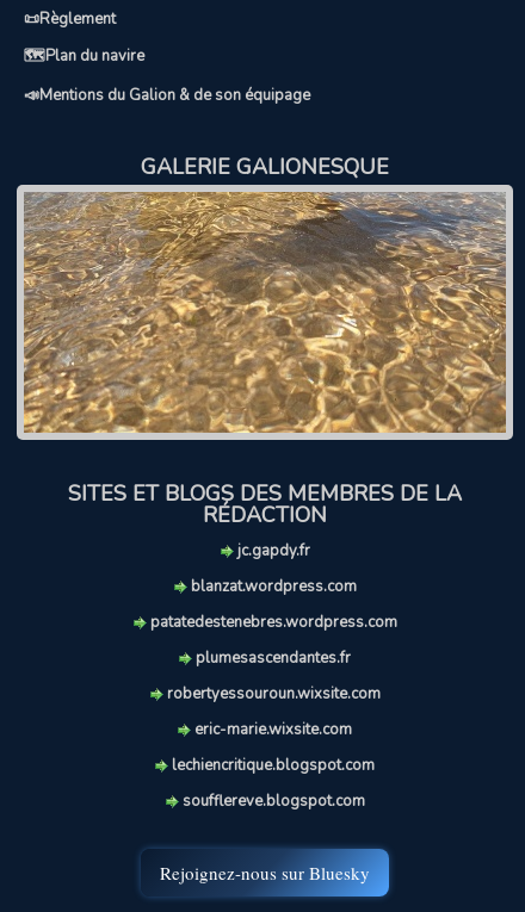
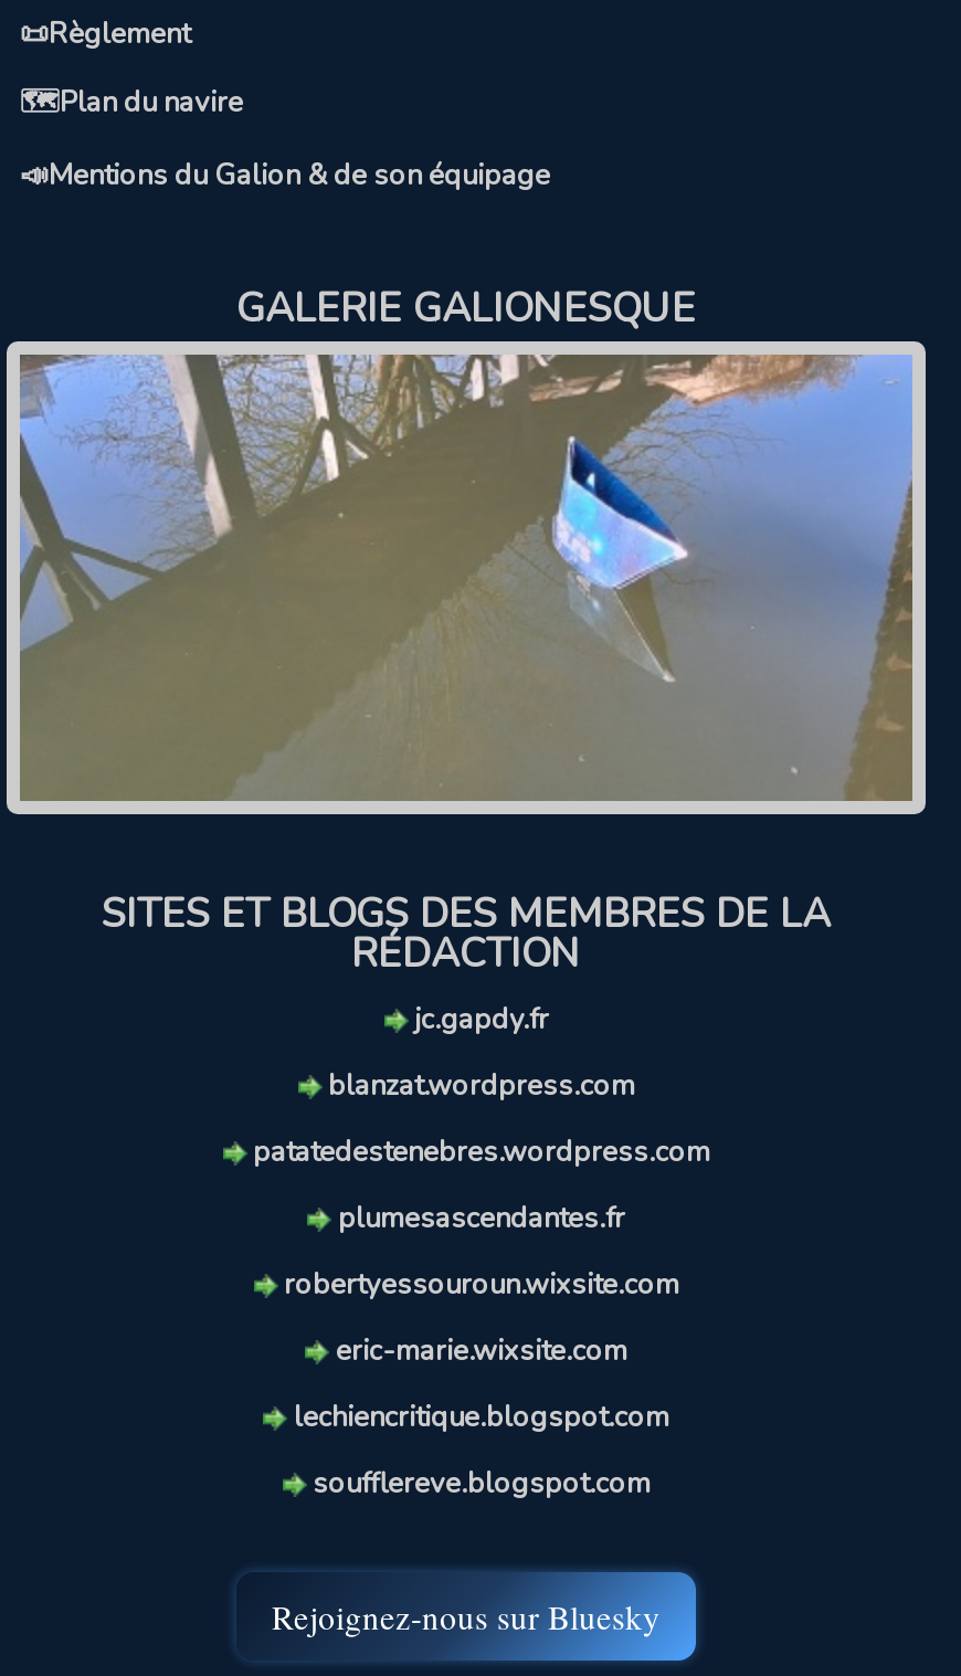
- [image]
+ [image]
